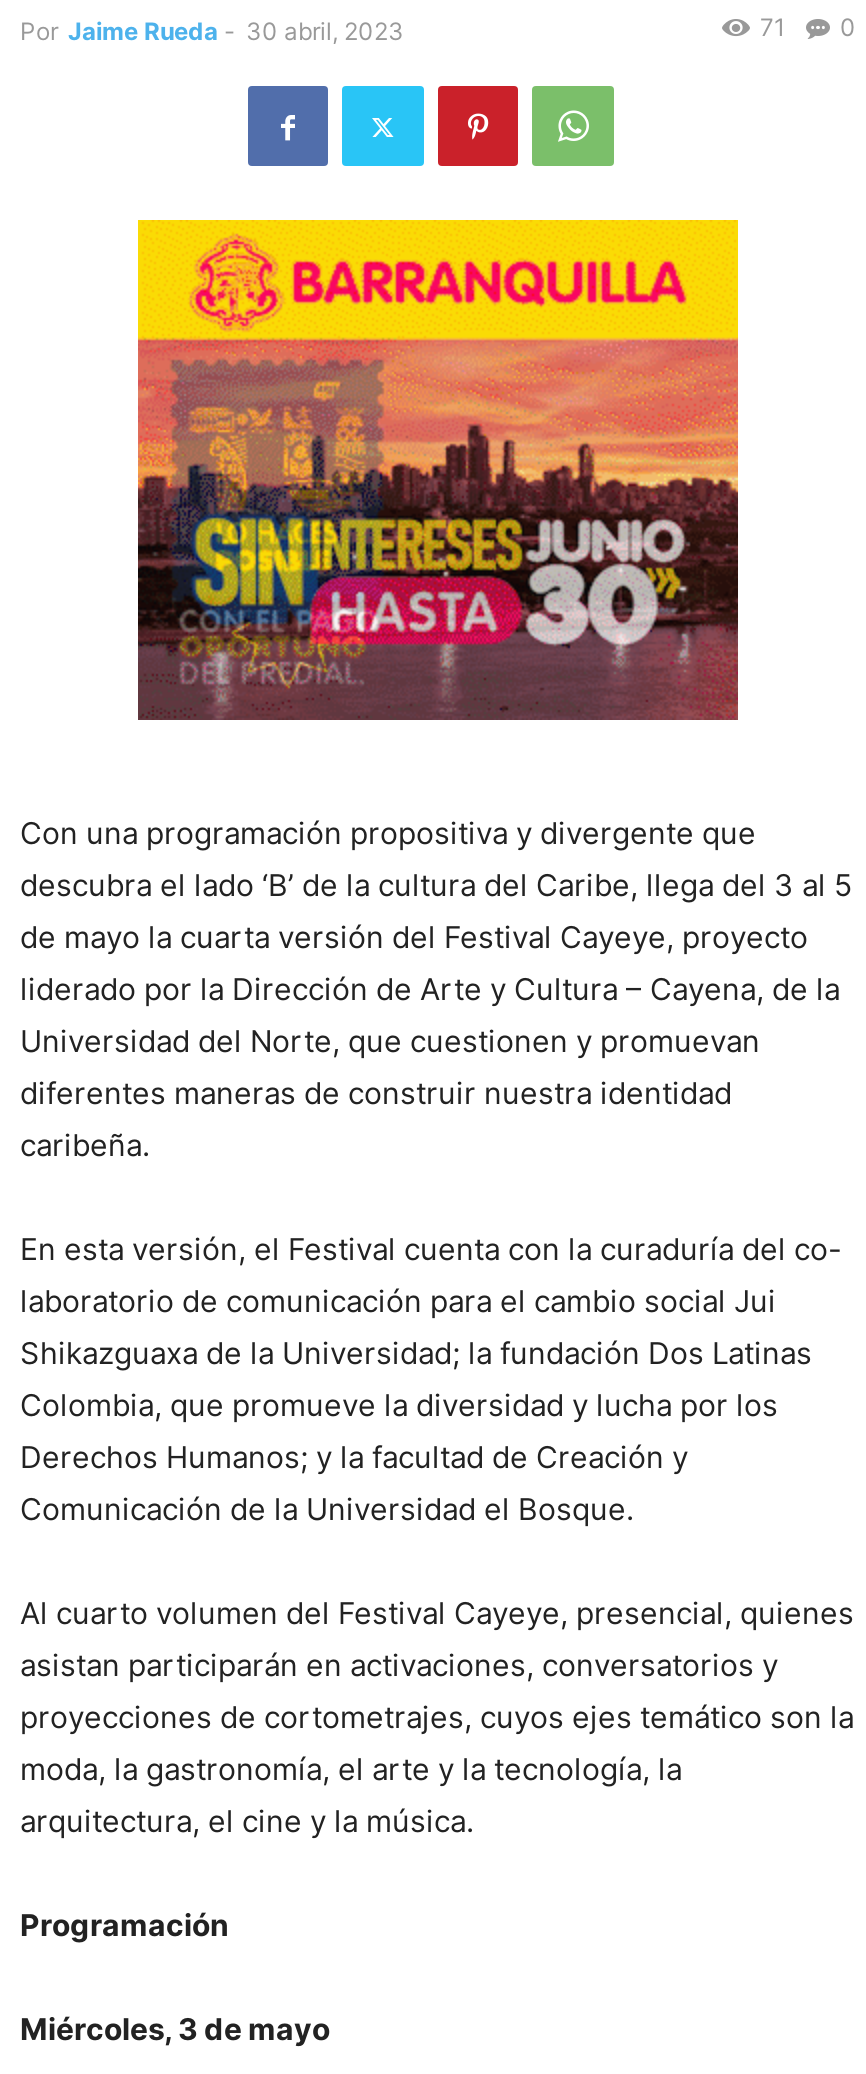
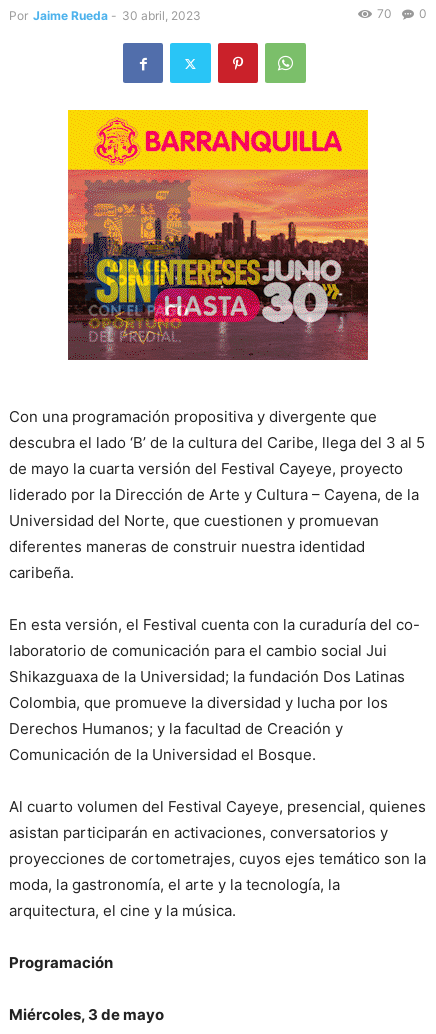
- 71 0
+ 70 0
